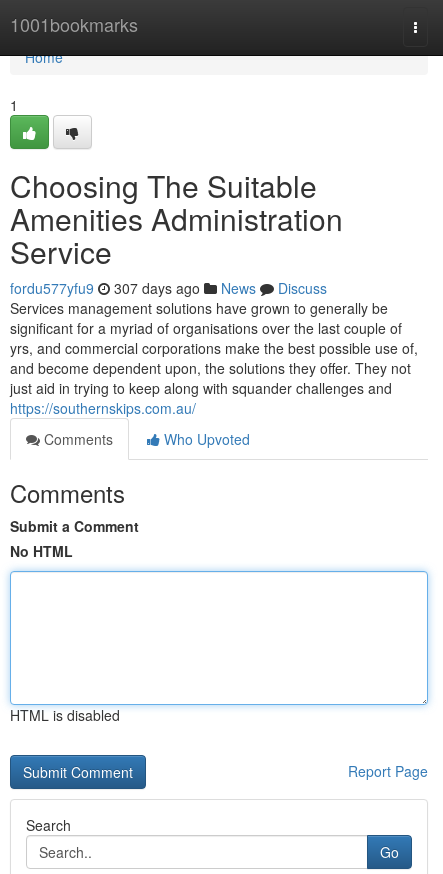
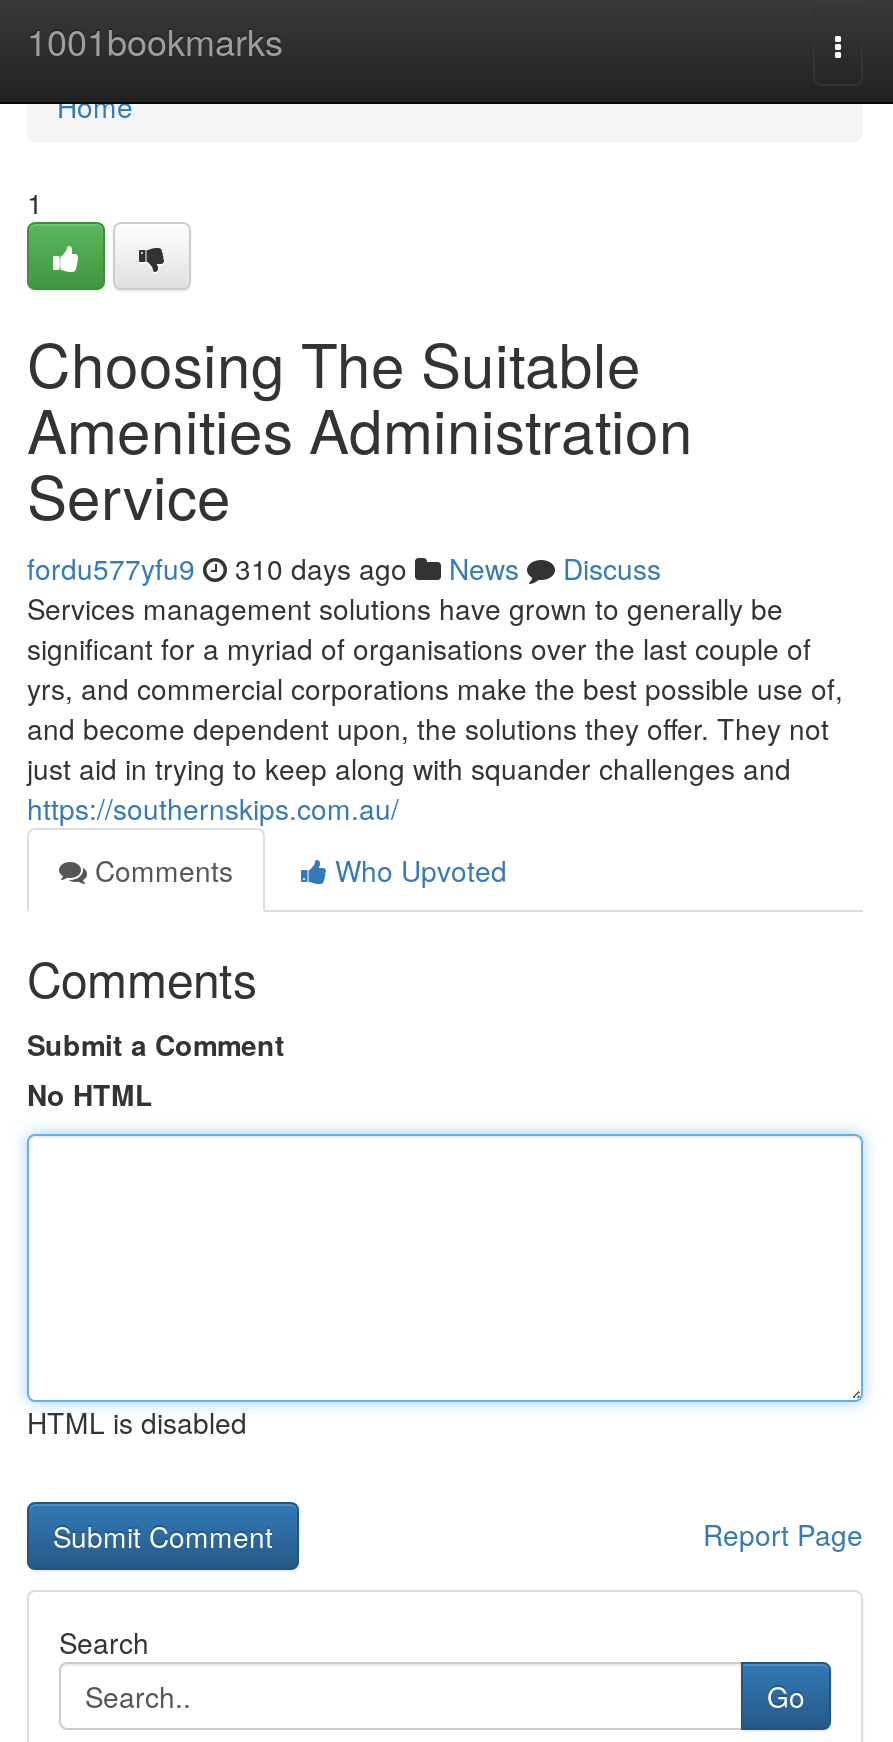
- fordu577yfu9 307 days ago News Discuss
+ fordu577yfu9 310 days ago News Discuss
